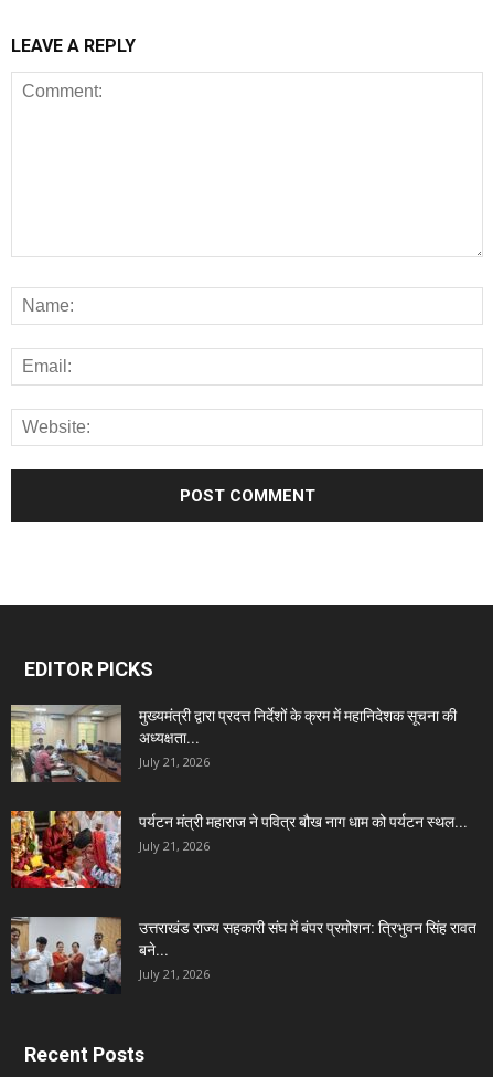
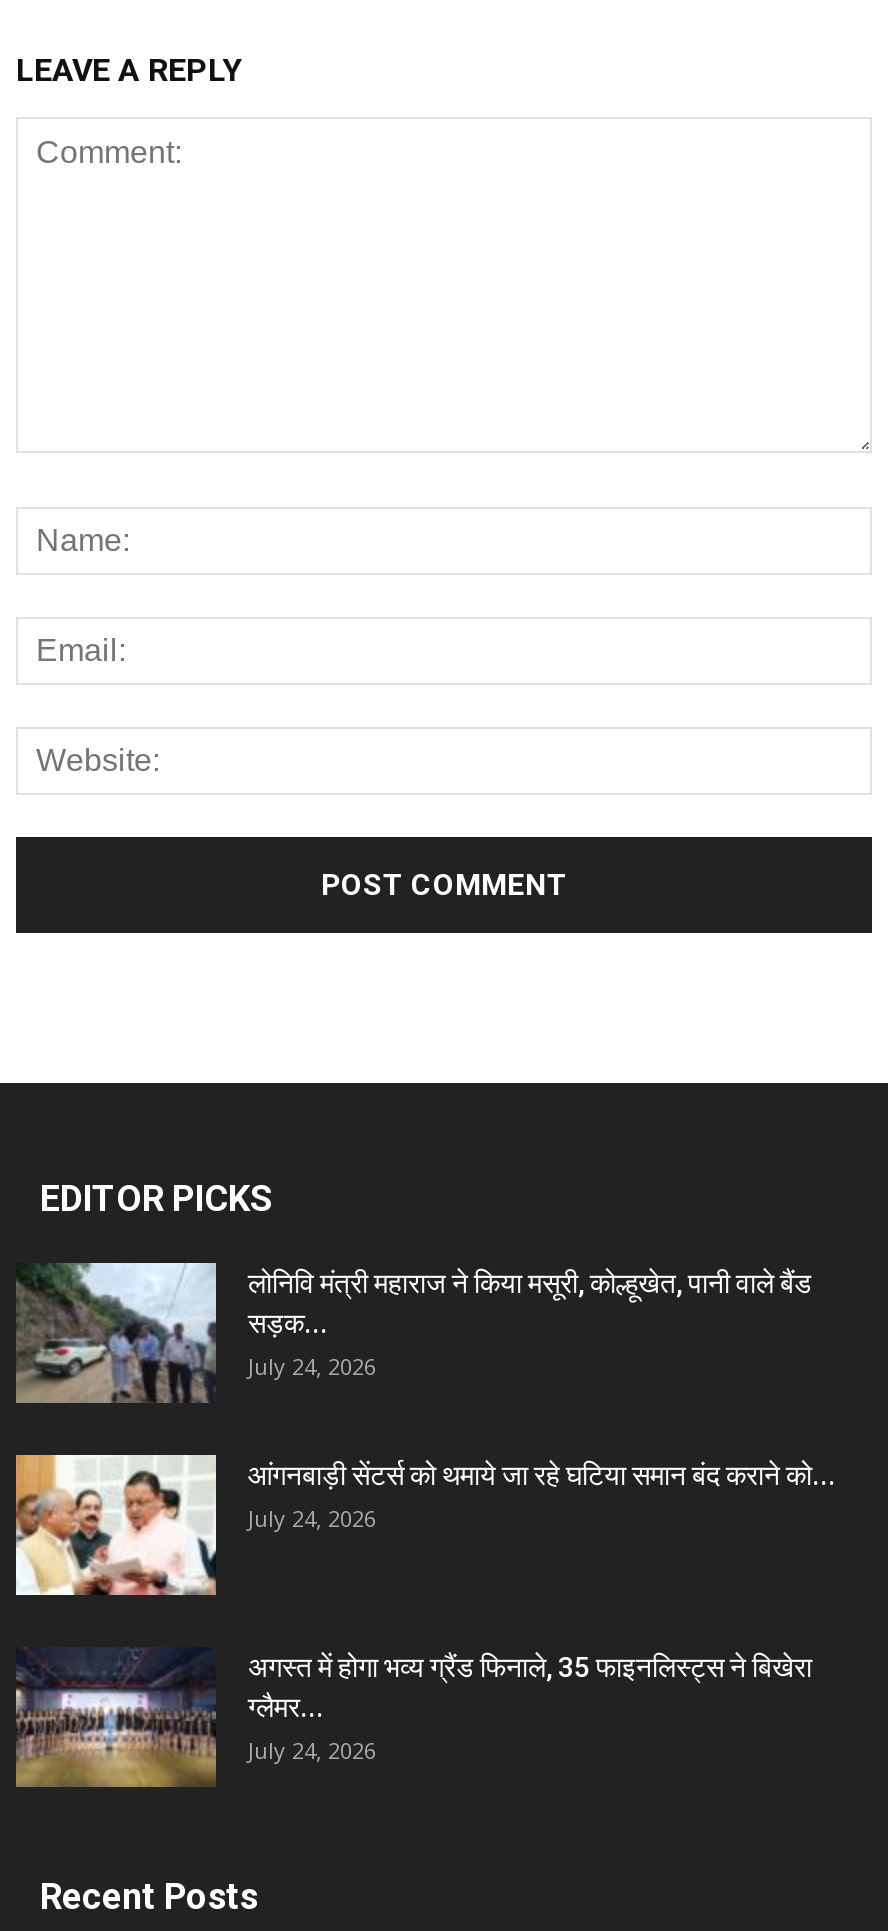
- [image]
- मुख्यमंत्री द्वारा प्रदत्त निर्देशों के क्रम में महानिदेशक सूचना की
- अध्यक्षता...
- July 21, 2026
+ [image]
+ लोनिवि मंत्री महाराज ने किया मसूरी, कोल्हूखेत, पानी वाले बैंड
+ सड़क...
+ July 24, 2026

- [image]
- पर्यटन मंत्री महाराज ने पवित्र बौख नाग धाम को पर्यटन स्थल...
- July 21, 2026
+ [image]
+ आंगनबाड़ी सेंटर्स को थमाये जा रहे घटिया समान बंद कराने को...
+ July 24, 2026

- [image]
- उत्तराखंड राज्य सहकारी संघ में बंपर प्रमोशन: त्रिभुवन सिंह रावत
- बने...
- July 21, 2026
+ [image]
+ अगस्त में होगा भव्य ग्रैंड फिनाले, 35 फाइनलिस्ट्स ने बिखेरा
+ ग्लैमर...
+ July 24, 2026
